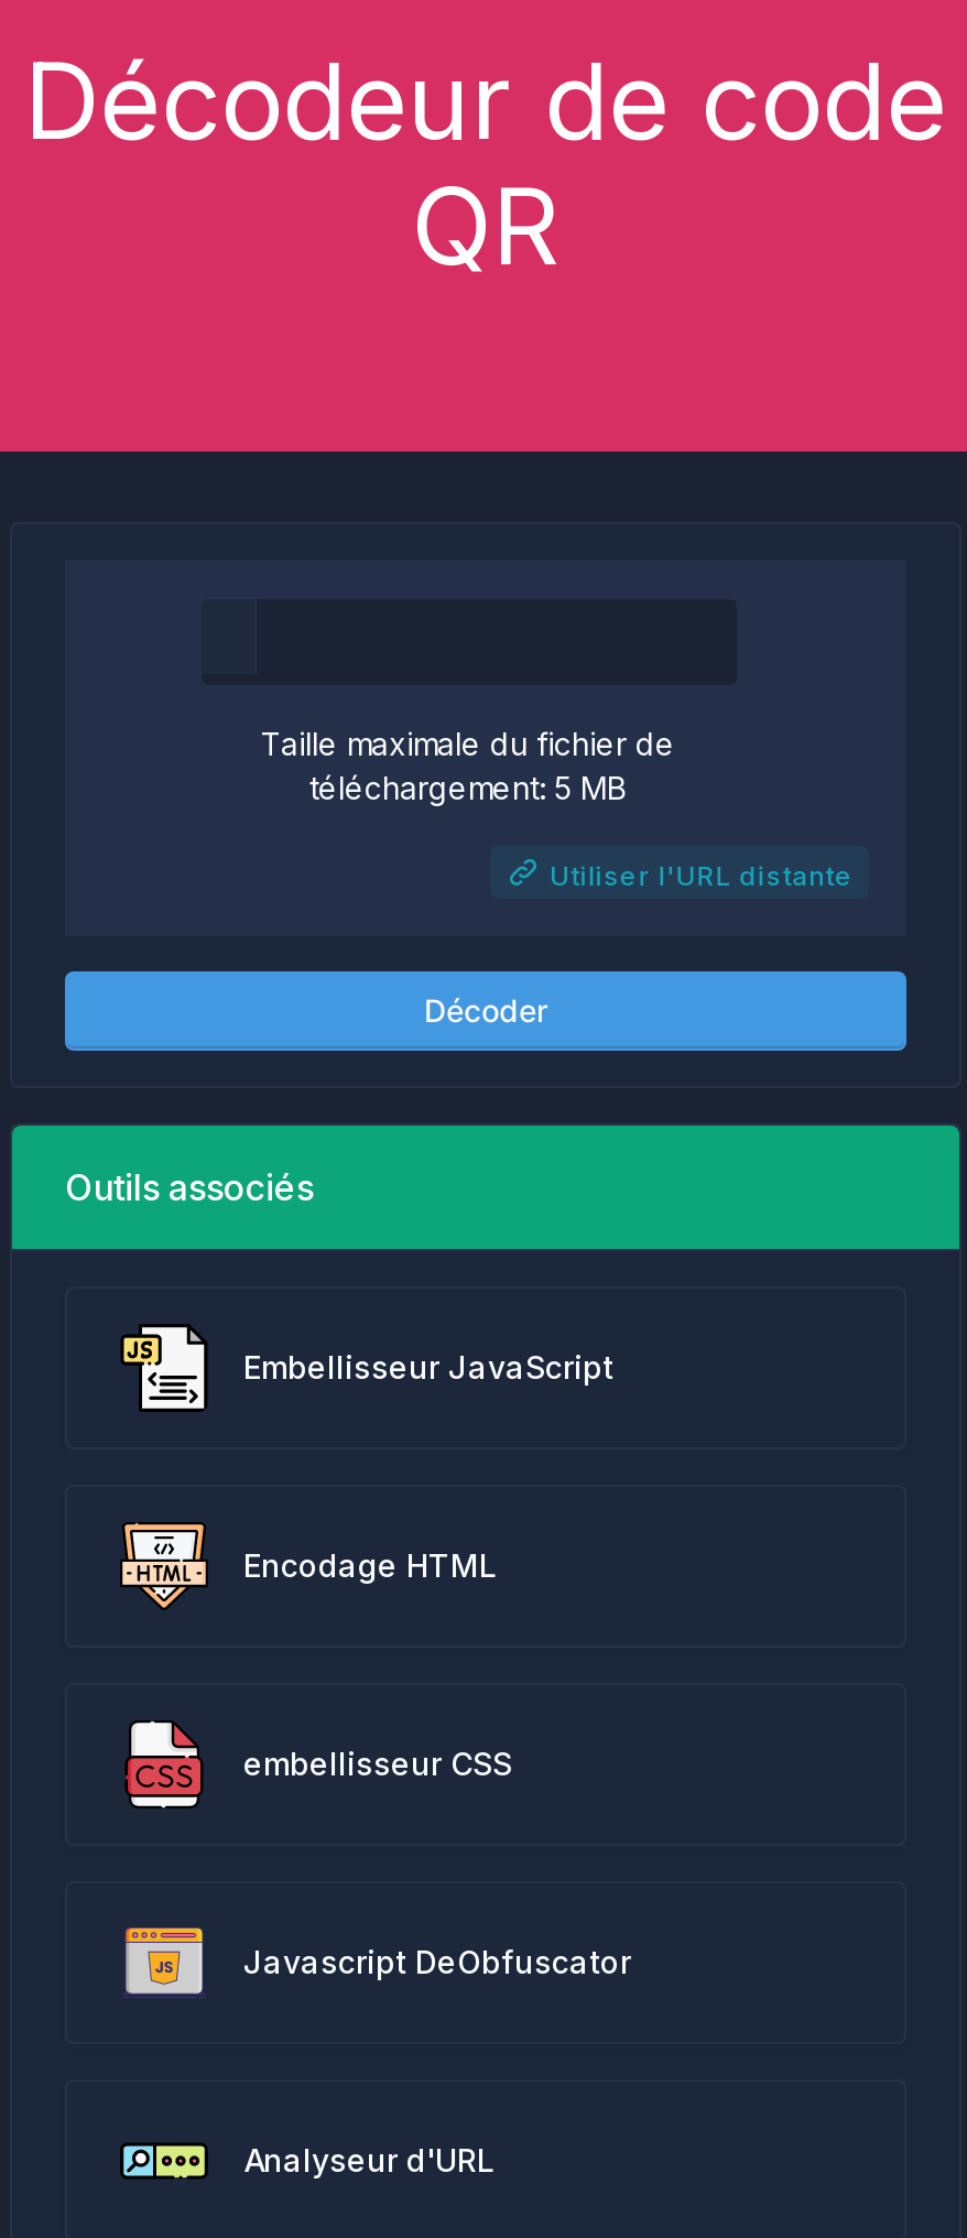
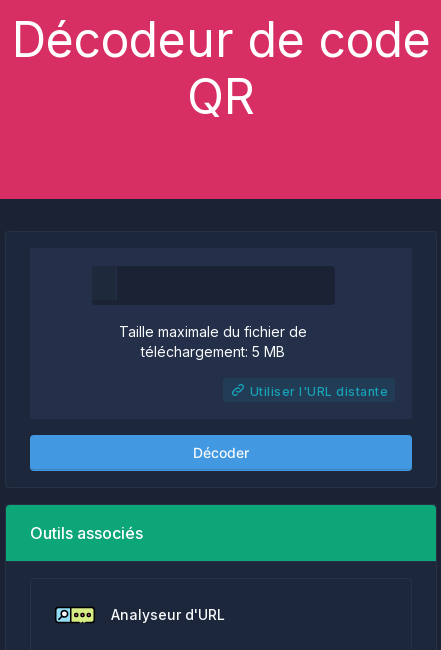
- [image]
- Embellisseur JavaScript

- [image]
- Encodage HTML

- [image]
- embellisseur CSS

- [image]
- Javascript DeObfuscator
